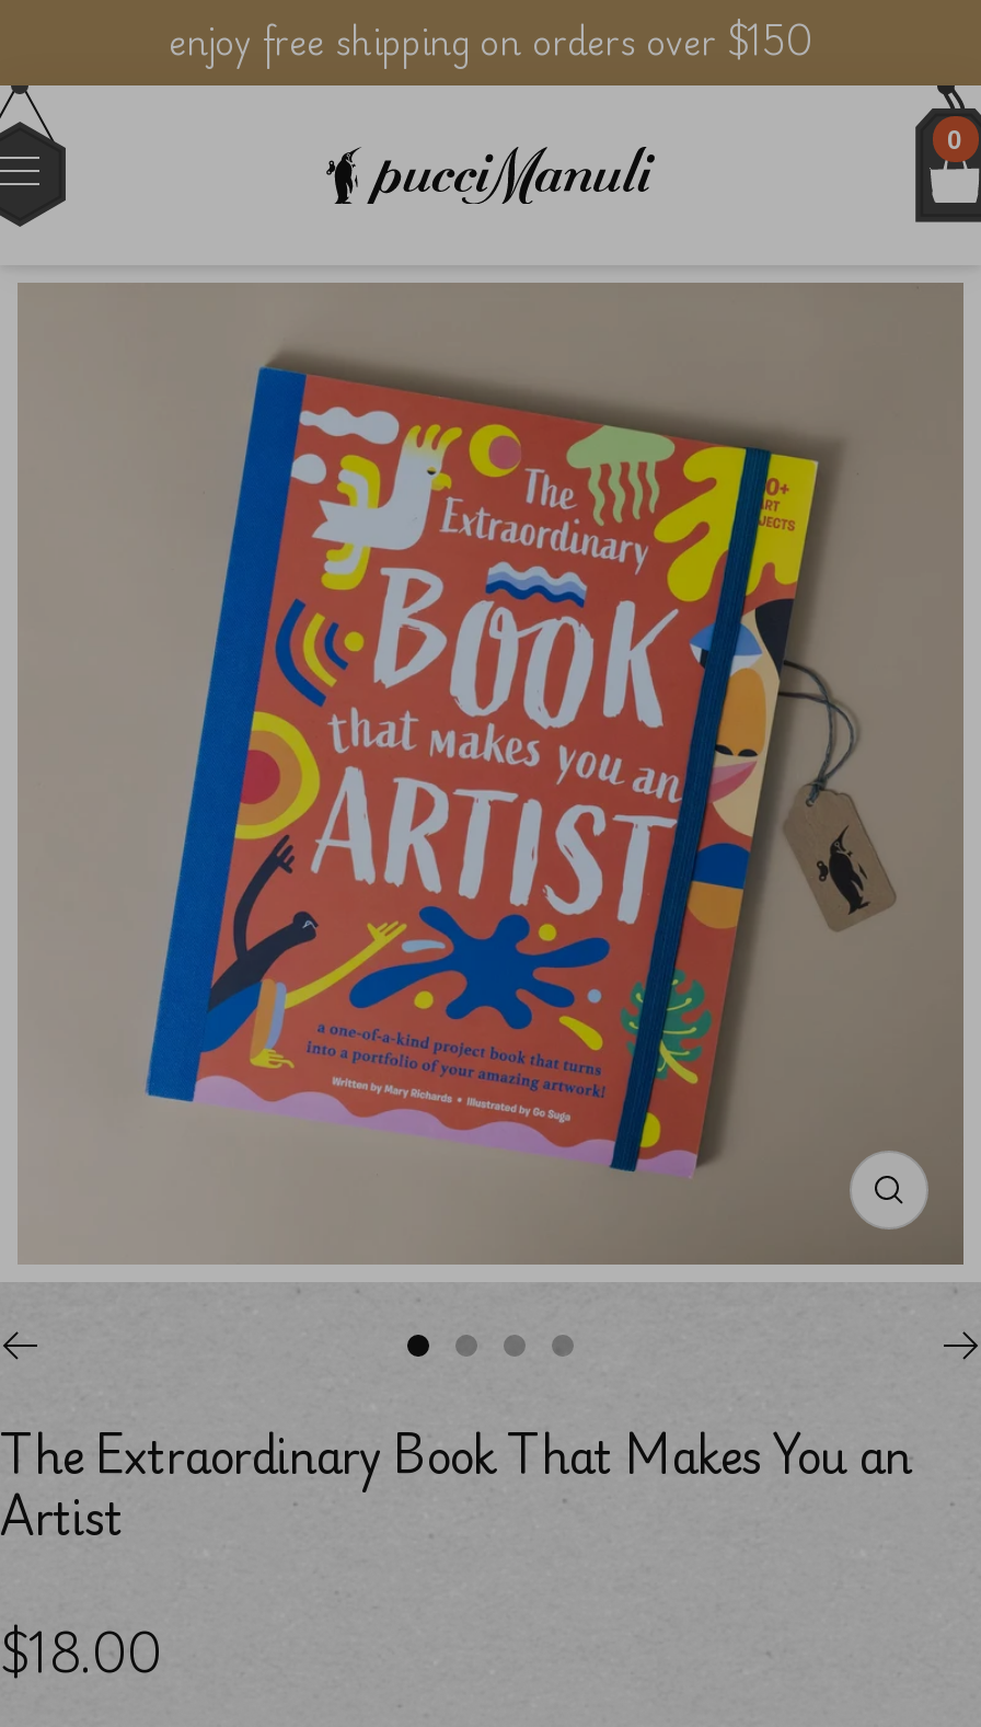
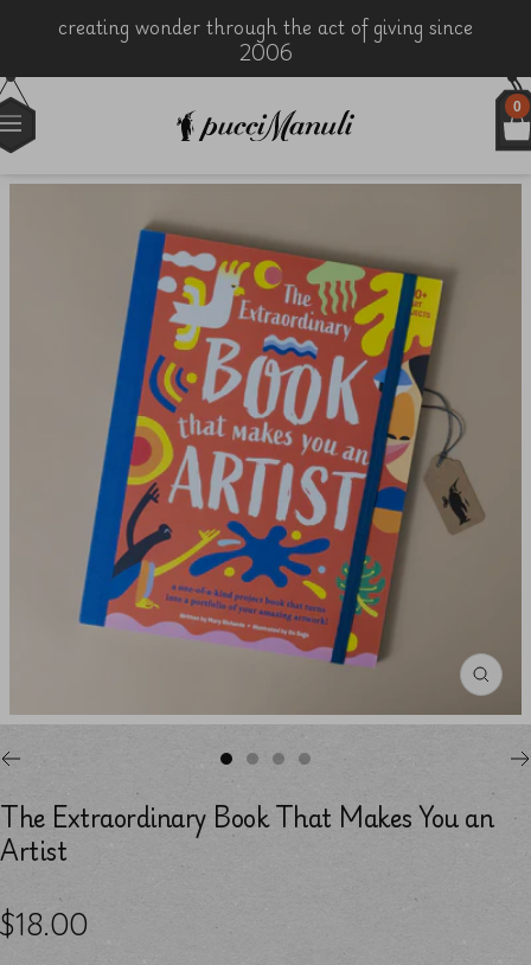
- enjoy free shipping on orders over $150
+ creating wonder through the act of giving since
+ 2006
